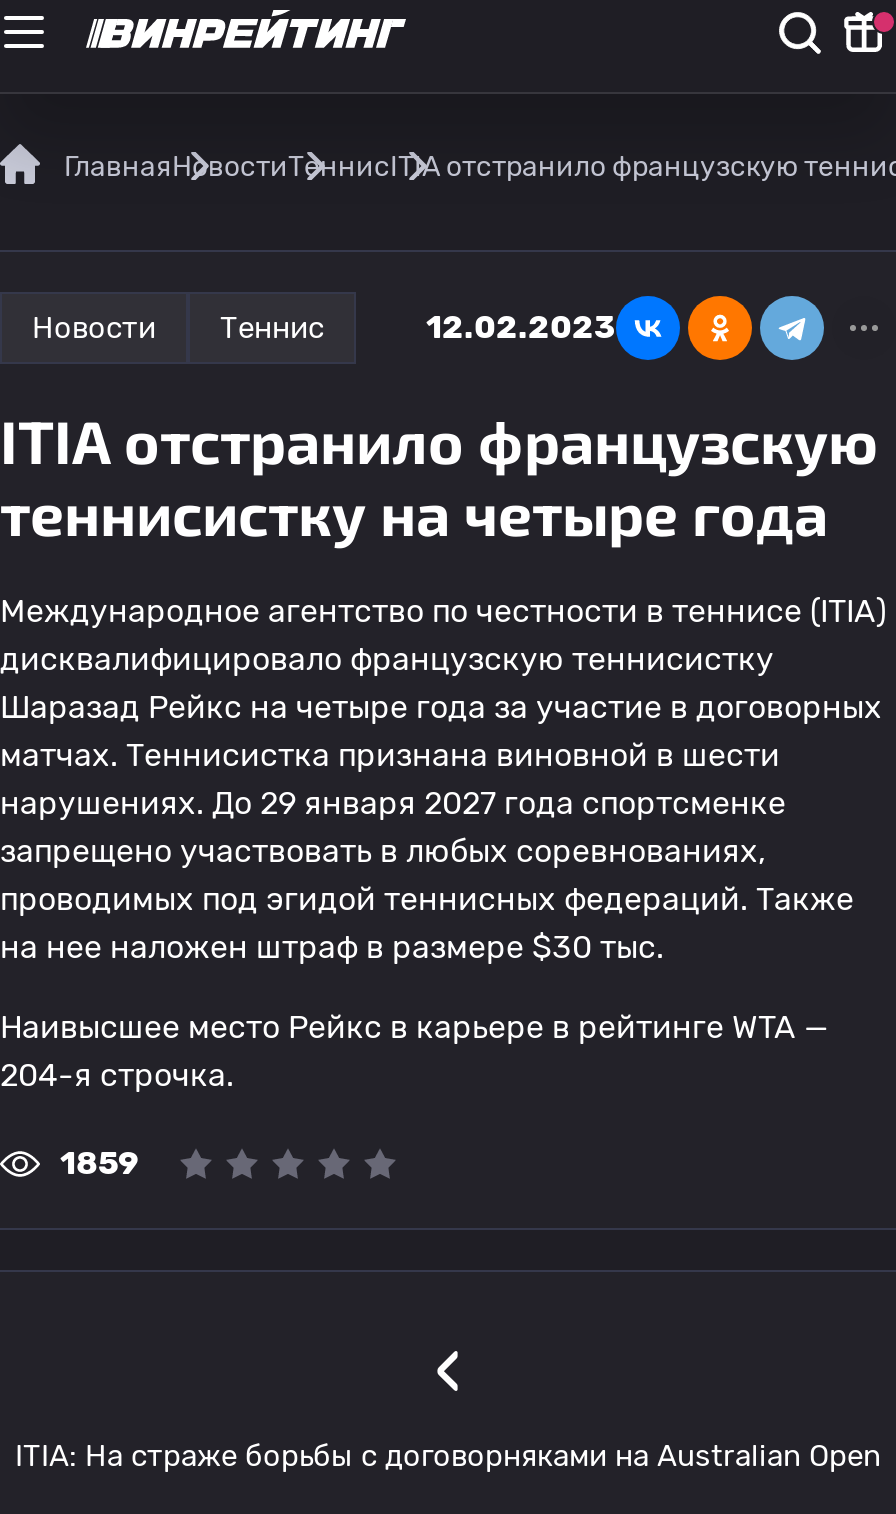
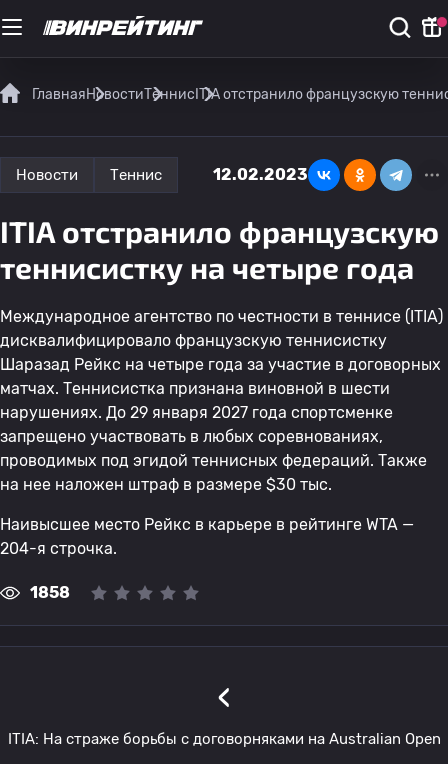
- 1859
+ 1858
